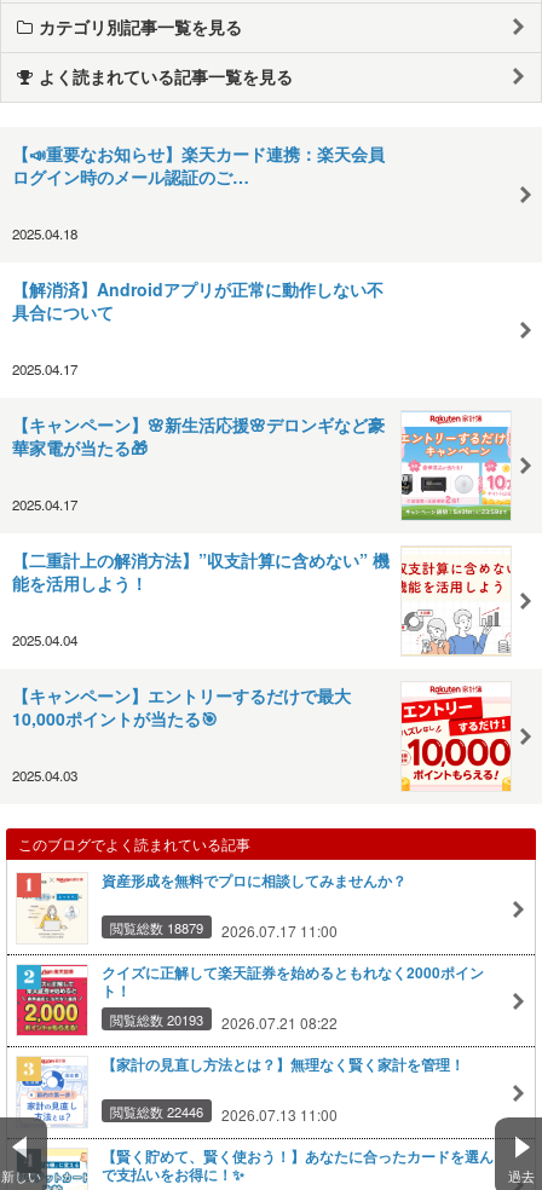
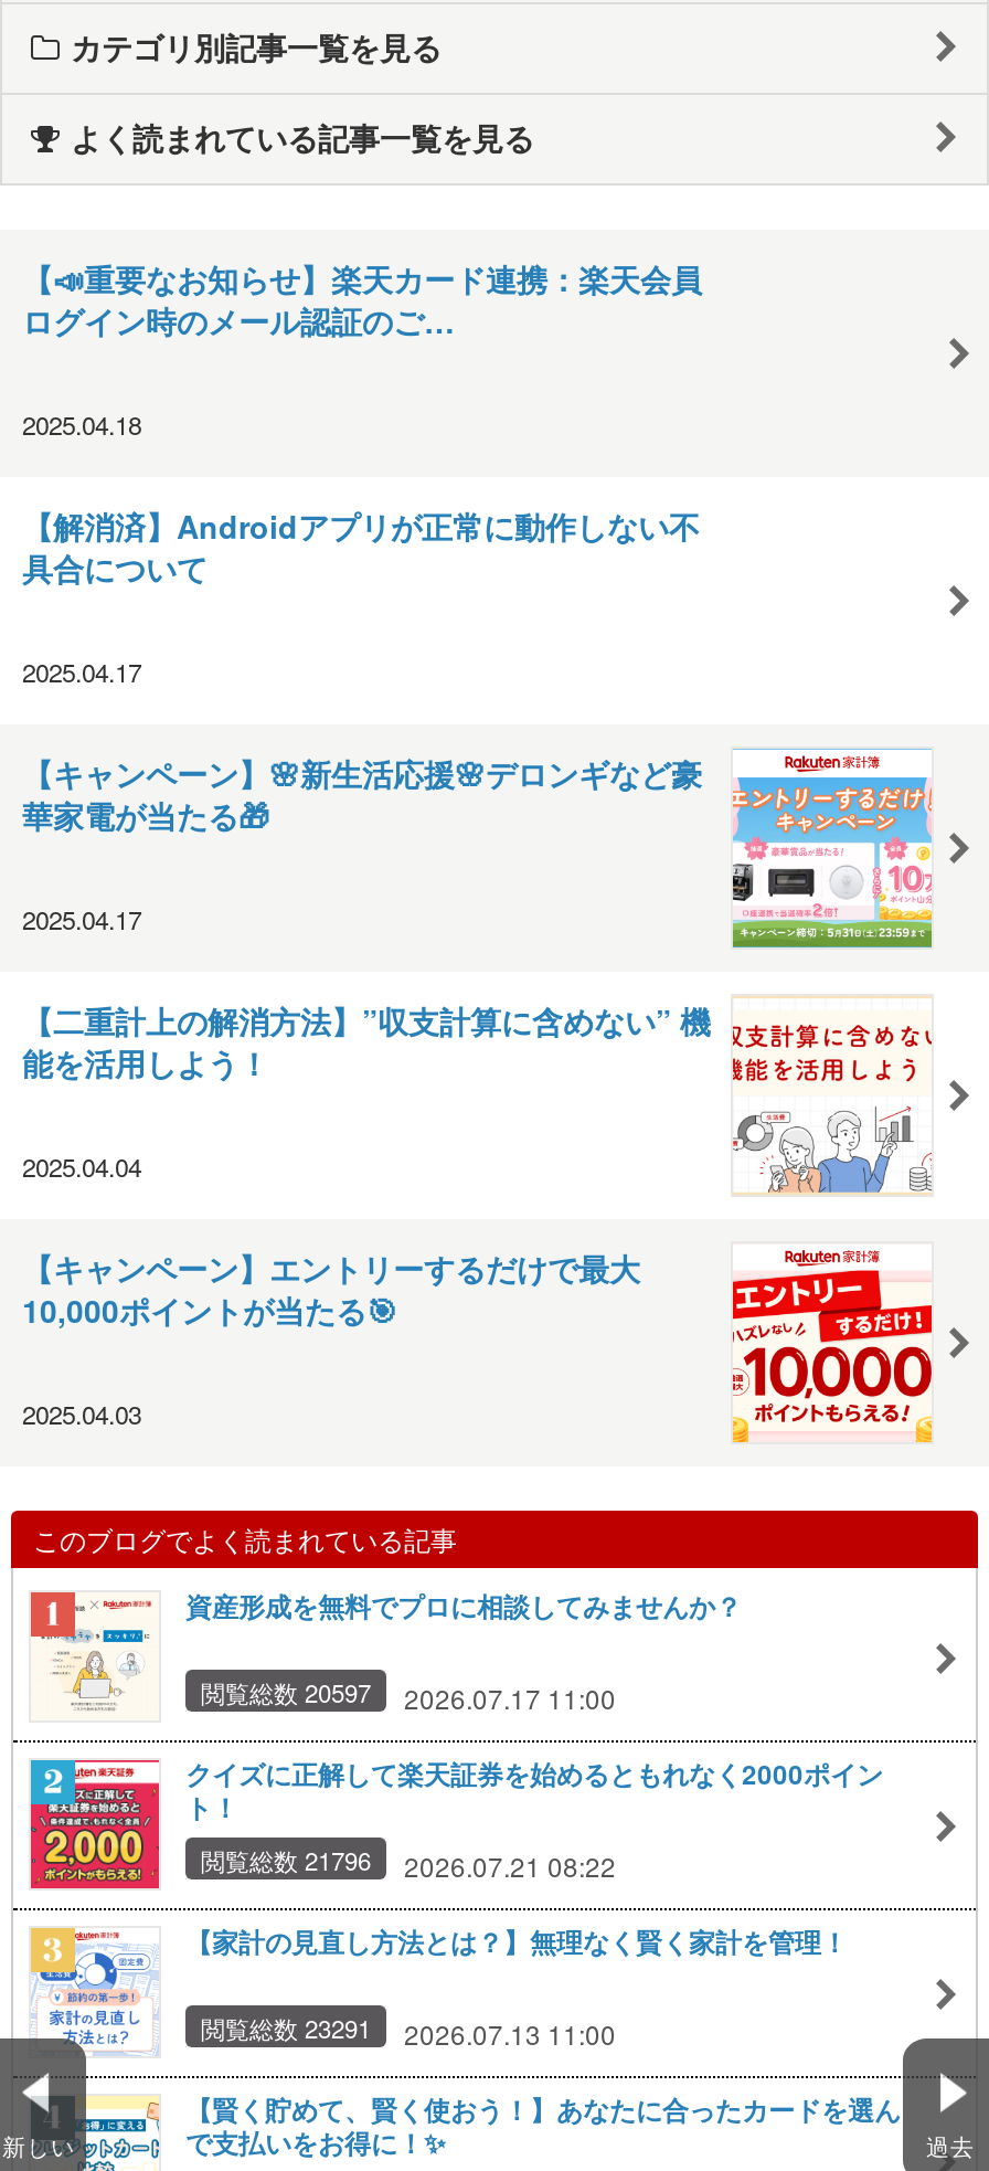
- 閲覧総数 18879 2026.07.17 11:00
+ 閲覧総数 20597 2026.07.17 11:00

- 閲覧総数 20193 2026.07.21 08:22
+ 閲覧総数 21796 2026.07.21 08:22

- 閲覧総数 22446 2026.07.13 11:00
+ 閲覧総数 23291 2026.07.13 11:00
